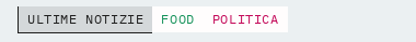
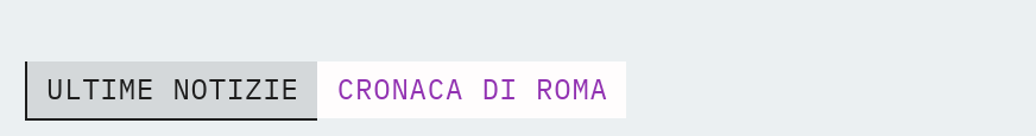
- FOOD
- POLITICA
+ CRONACA DI ROMA
